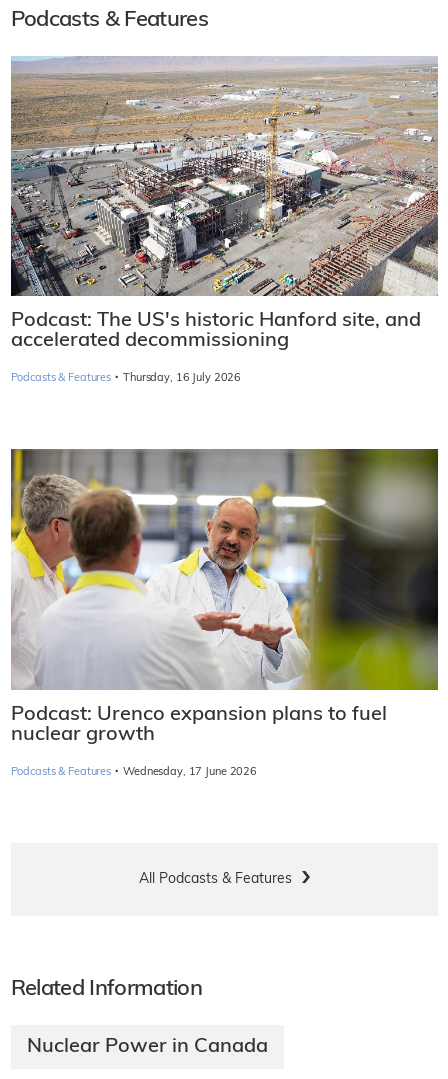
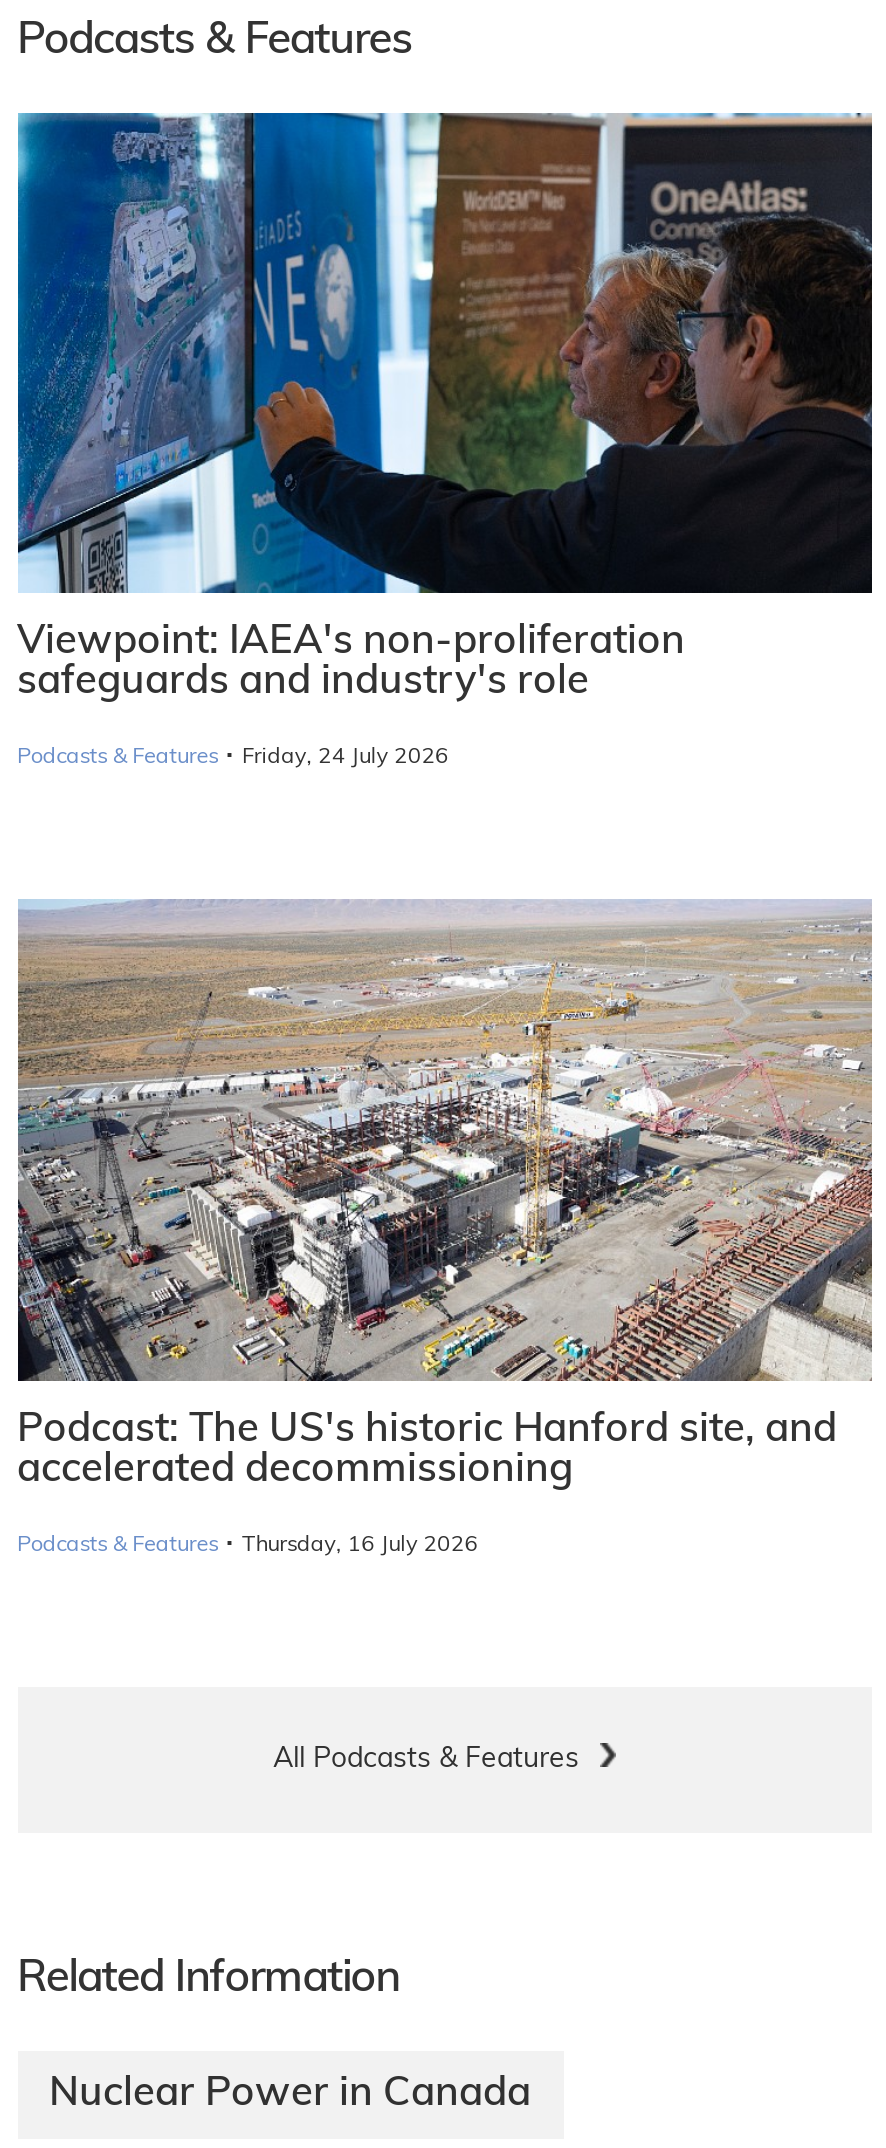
+ [image]
+ Viewpoint: IAEA's non-proliferation
+ safeguards and industry's role
+ Podcasts & Features · Friday, 24 July 2026

moved down: [image] | Podcast: The US's historic Hanford site, and | accelerated decommissioning | Podcasts & Features · Thursday, 16 July 2026

- [image]
- Podcast: Urenco expansion plans to fuel
- nuclear growth
- Podcasts & Features · Wednesday, 17 June 2026
